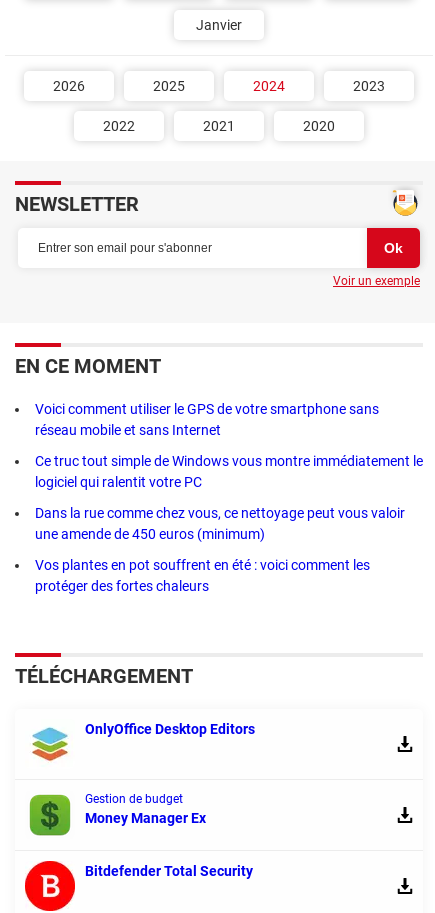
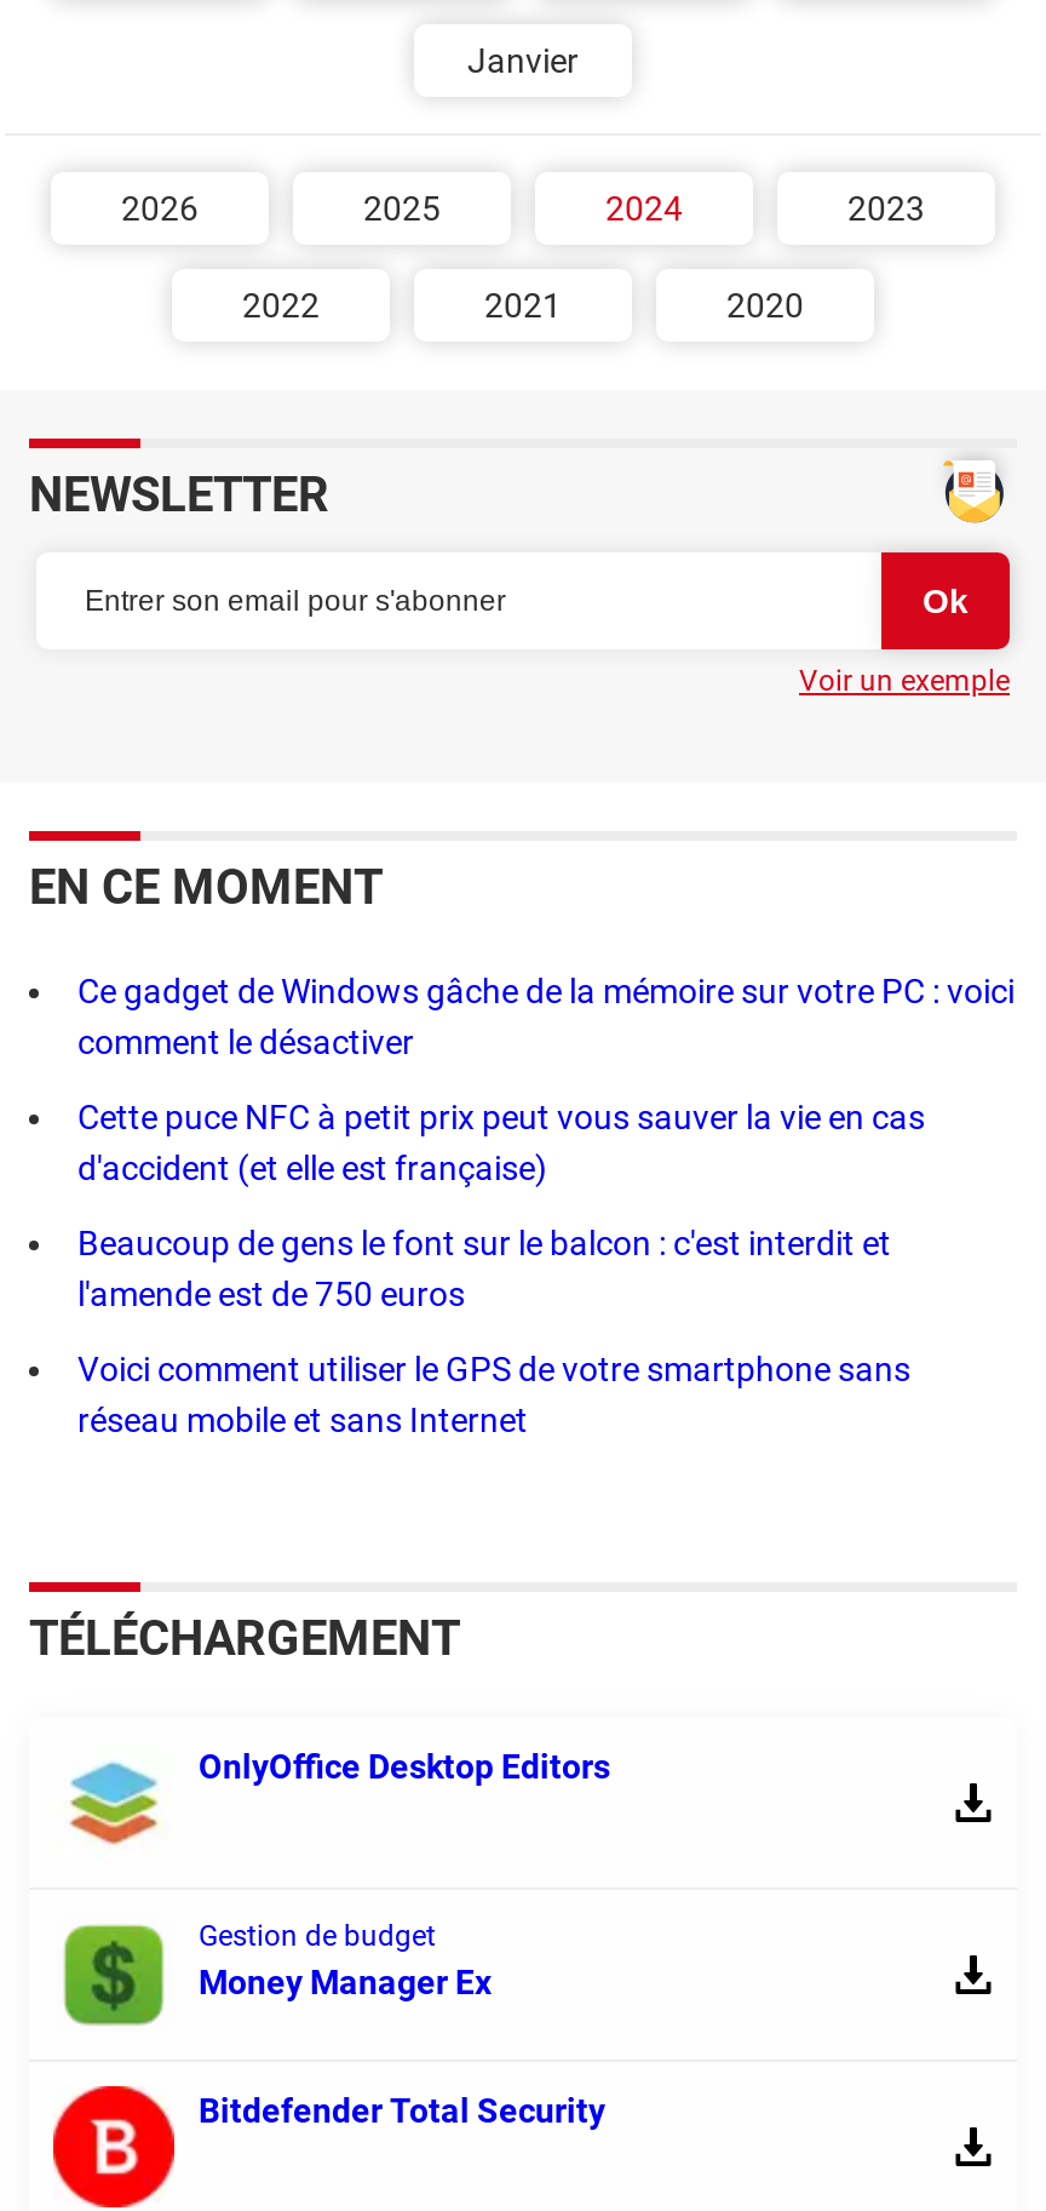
+ Ce gadget de Windows gâche de la mémoire sur votre PC : voici
+ comment le désactiver
+ Cette puce NFC à petit prix peut vous sauver la vie en cas
+ d'accident (et elle est française)
+ Beaucoup de gens le font sur le balcon : c'est interdit et
+ l'amende est de 750 euros

moved down: Voici comment utiliser le GPS de votre smartphone sans | réseau mobile et sans Internet

- Ce truc tout simple de Windows vous montre immédiatement le
- logiciel qui ralentit votre PC
- Dans la rue comme chez vous, ce nettoyage peut vous valoir
- une amende de 450 euros (minimum)
- Vos plantes en pot souffrent en été : voici comment les
- protéger des fortes chaleurs
